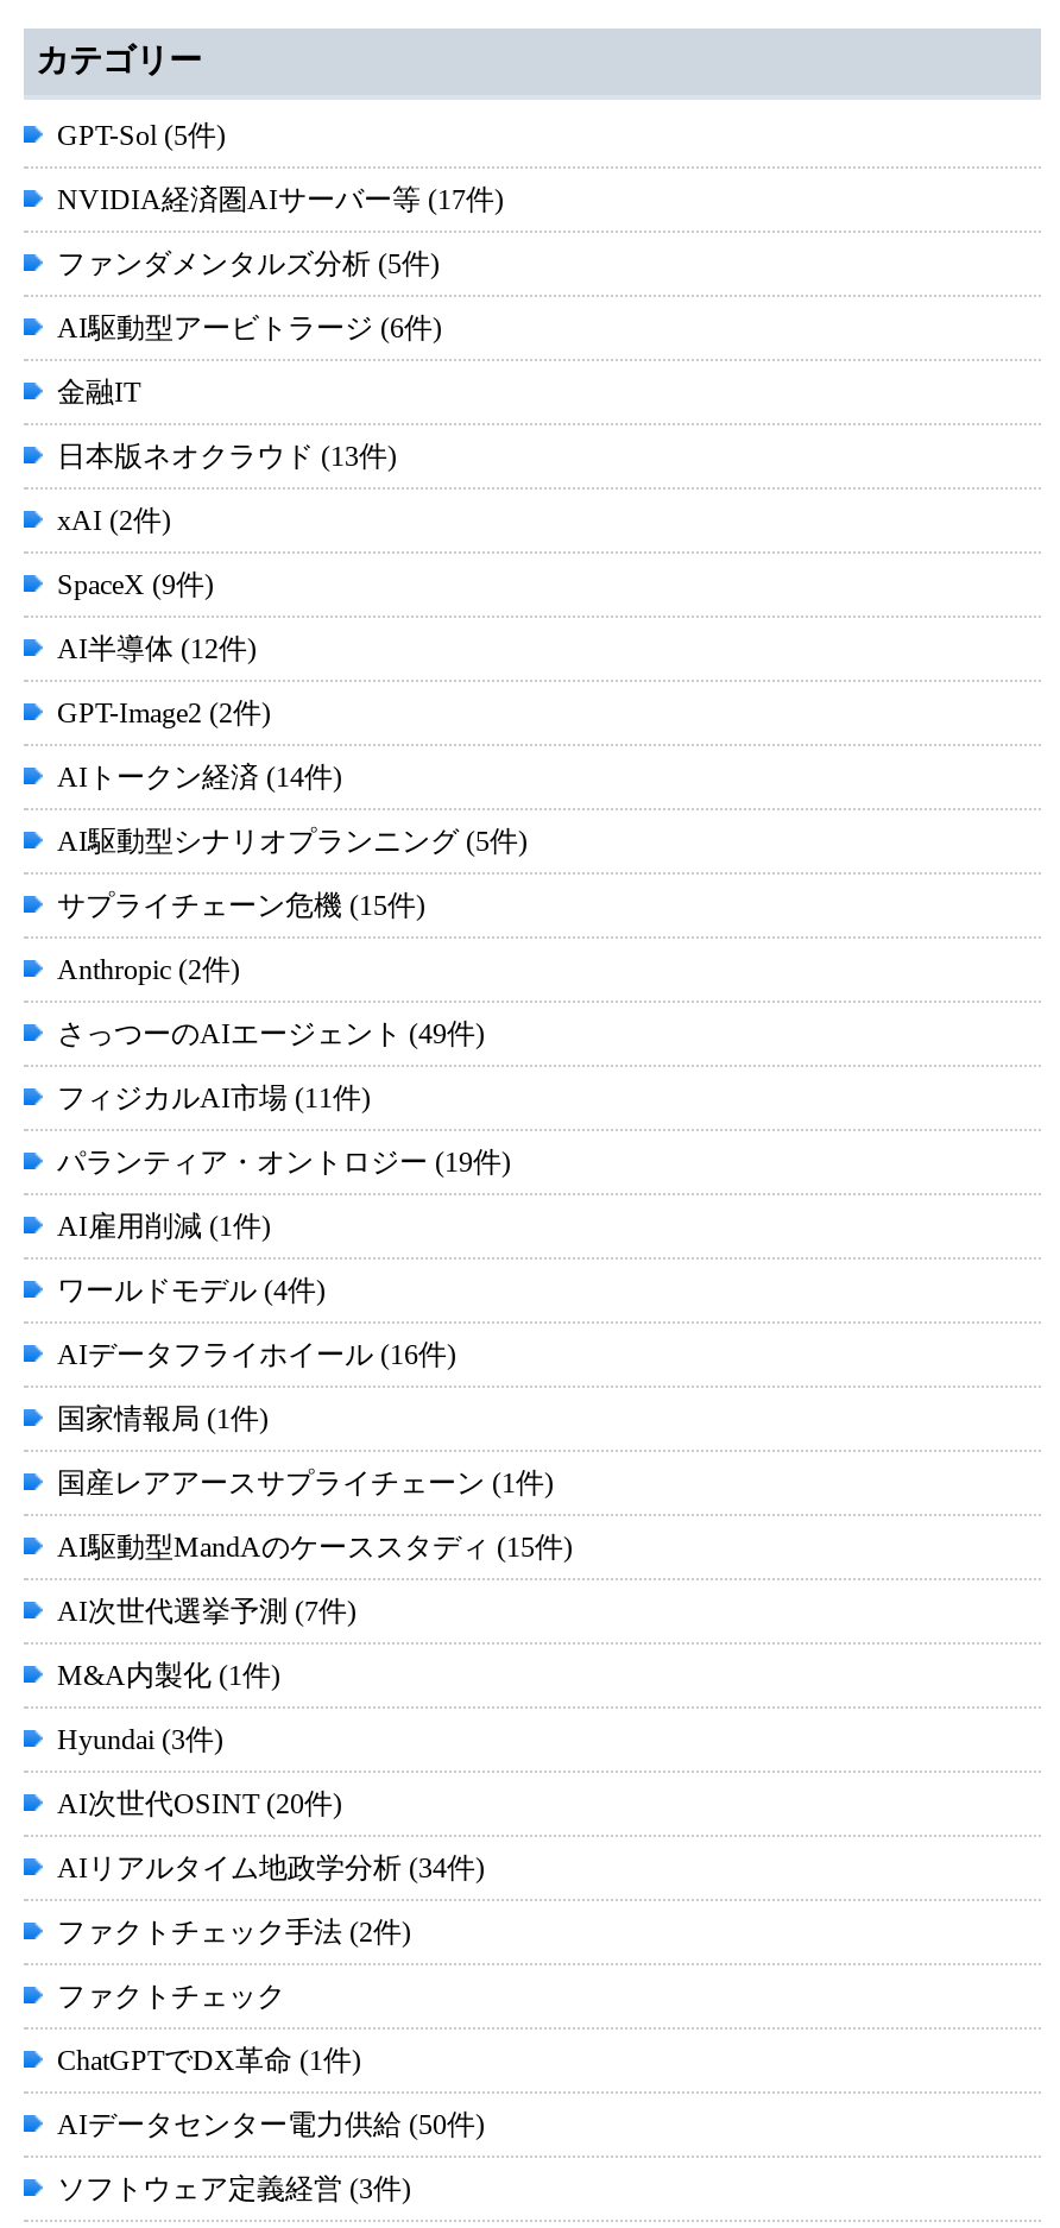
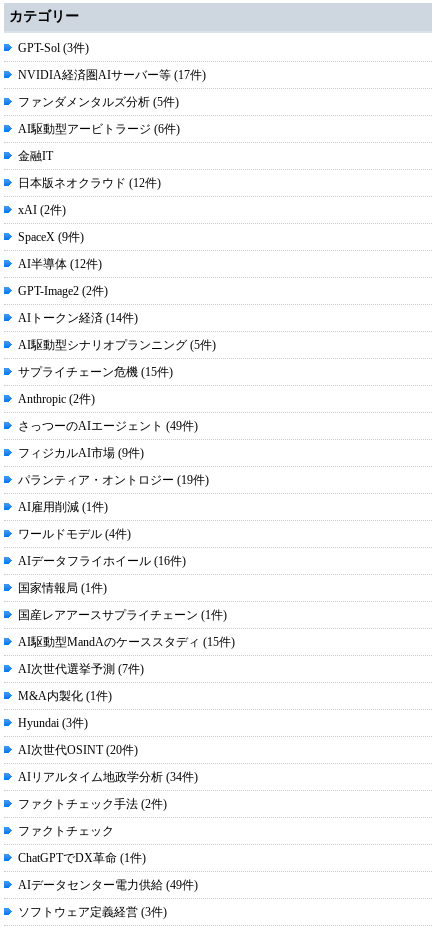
- GPT-Sol (5件)
+ GPT-Sol (3件)

- 日本版ネオクラウド (13件)
+ 日本版ネオクラウド (12件)

- フィジカルAI市場 (11件)
+ フィジカルAI市場 (9件)

- AIデータセンター電力供給 (50件)
+ AIデータセンター電力供給 (49件)
